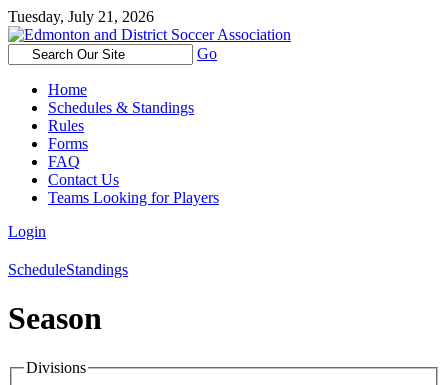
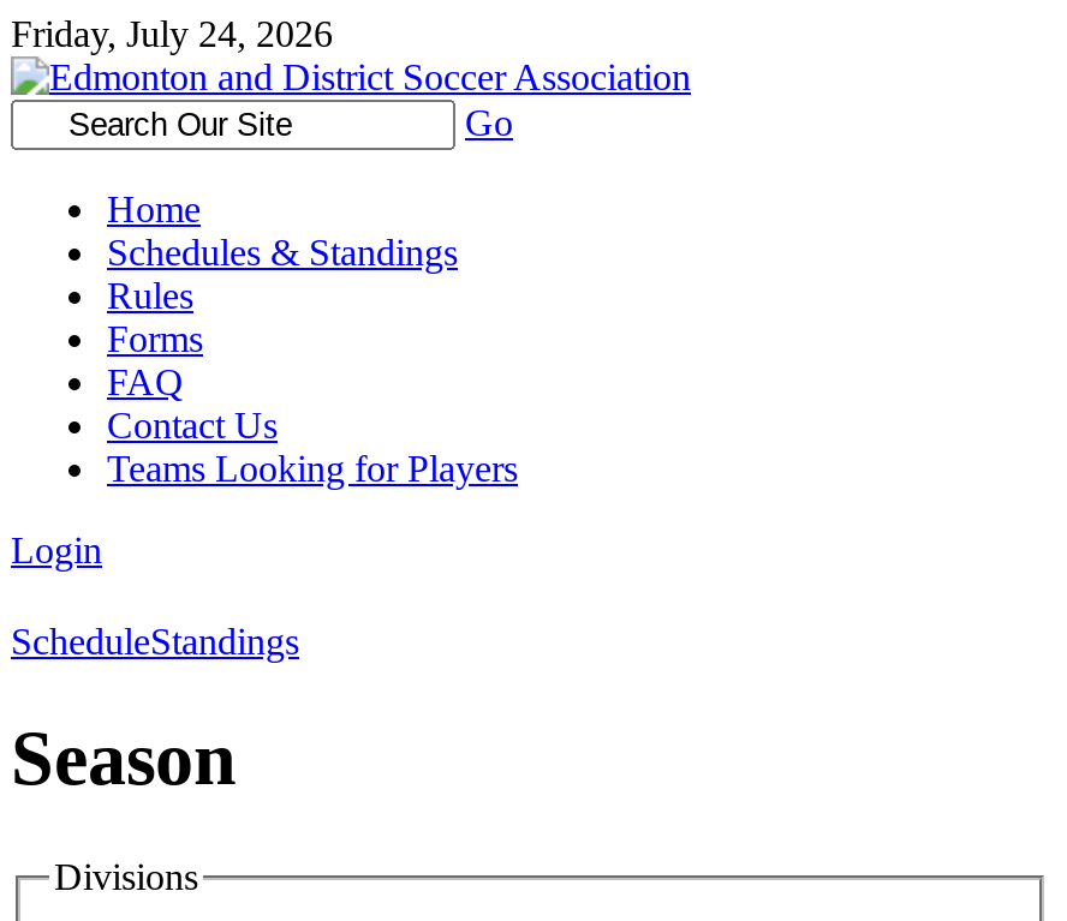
- Tuesday, July 21, 2026
+ Friday, July 24, 2026
